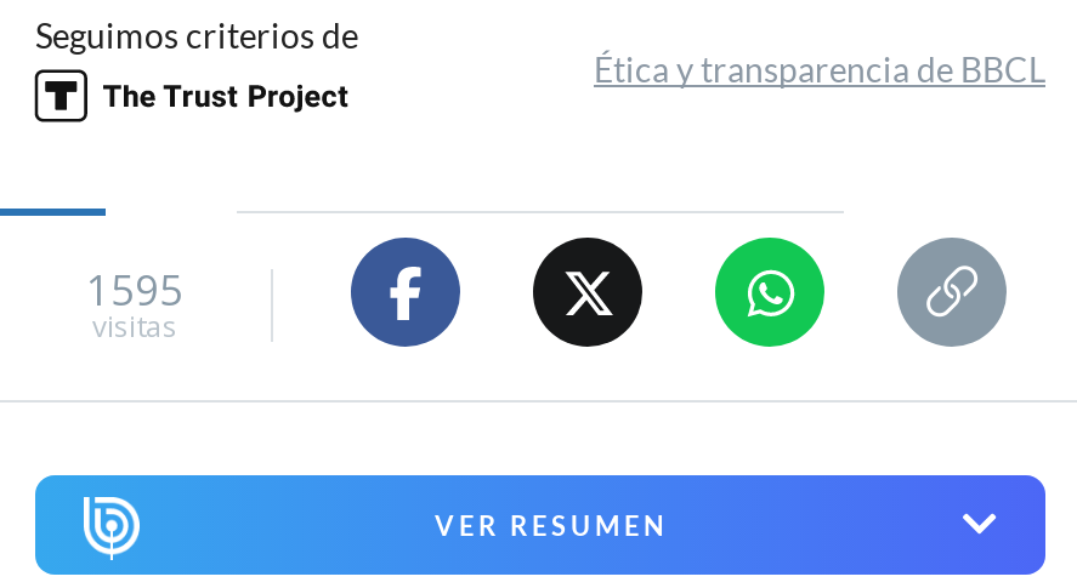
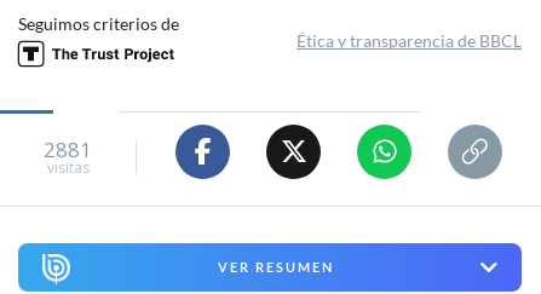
- 1595
+ 2881
